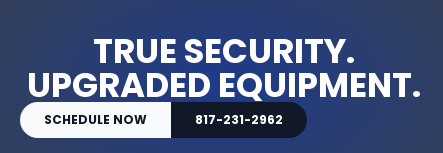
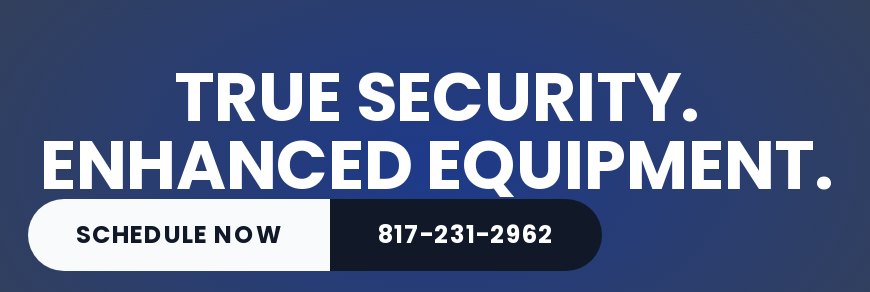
- UPGRADED EQUIPMENT.
+ ENHANCED EQUIPMENT.
